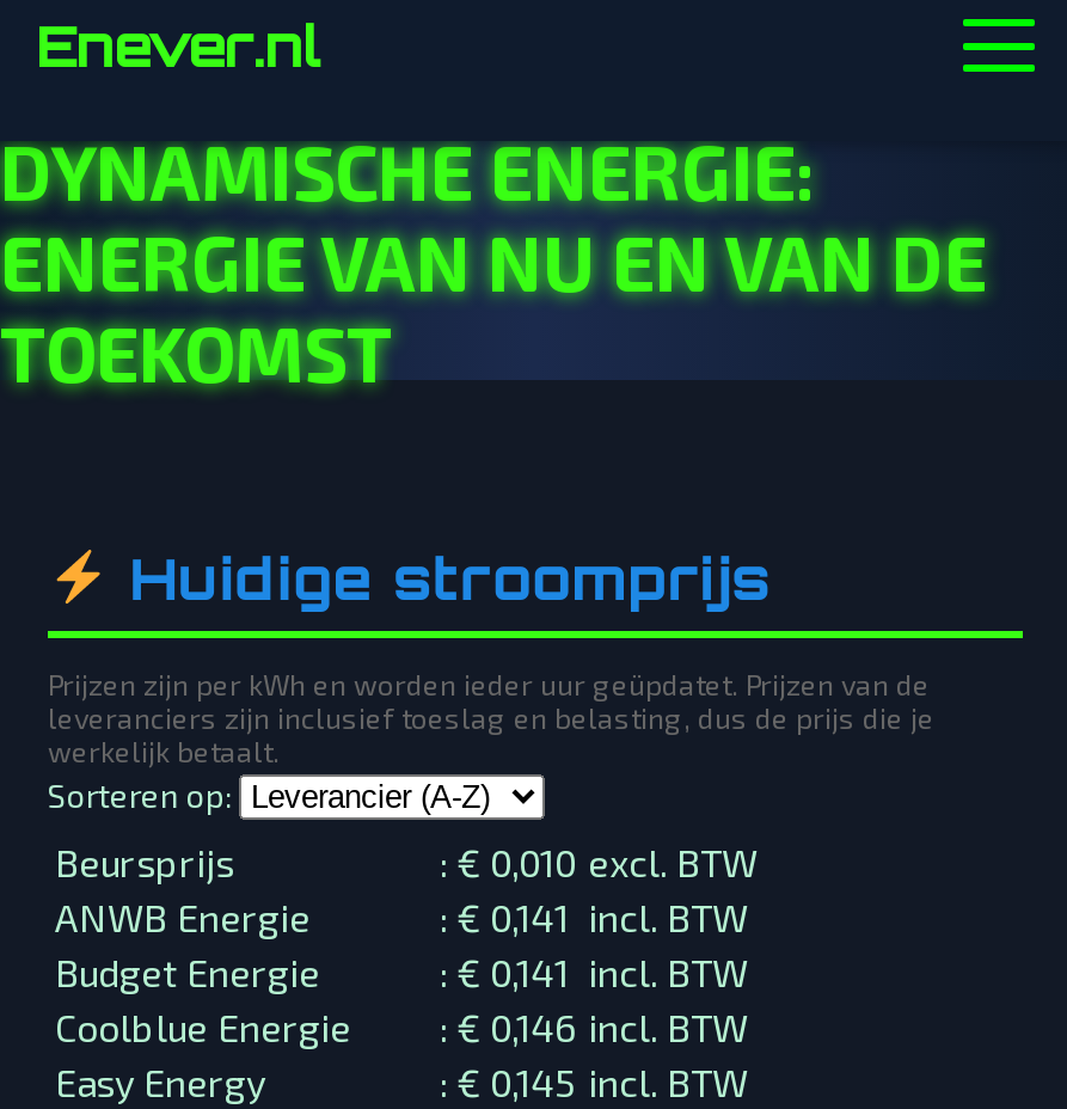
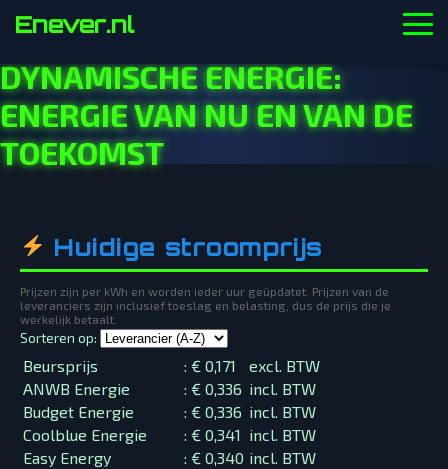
- : € 0,010 excl. BTW
+ : € 0,171
+ excl. BTW

- : € 0,141 incl. BTW
+ : € 0,336 incl. BTW

- : € 0,141 incl. BTW
+ : € 0,336 incl. BTW

- Coolblue Energie : € 0,146 incl. BTW
+ Coolblue Energie : € 0,341 incl. BTW

- : € 0,145 incl. BTW
+ : € 0,340 incl. BTW
